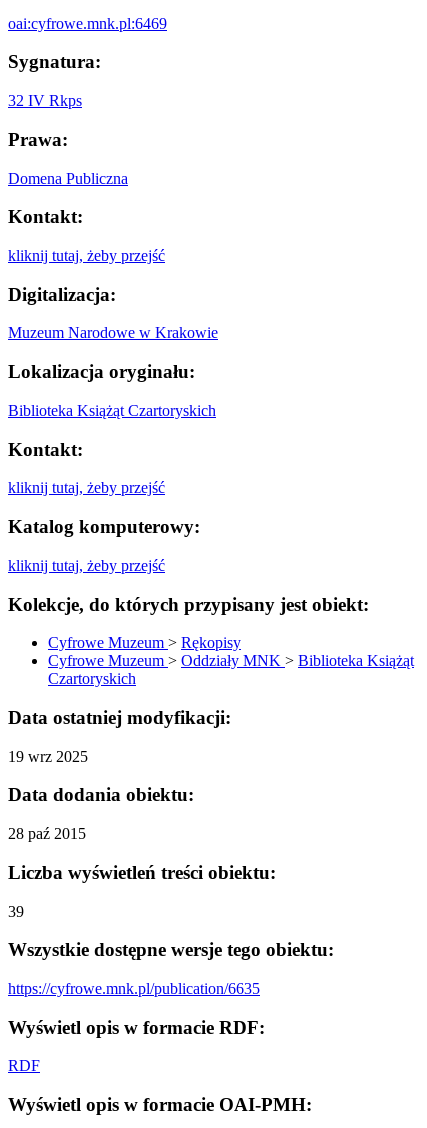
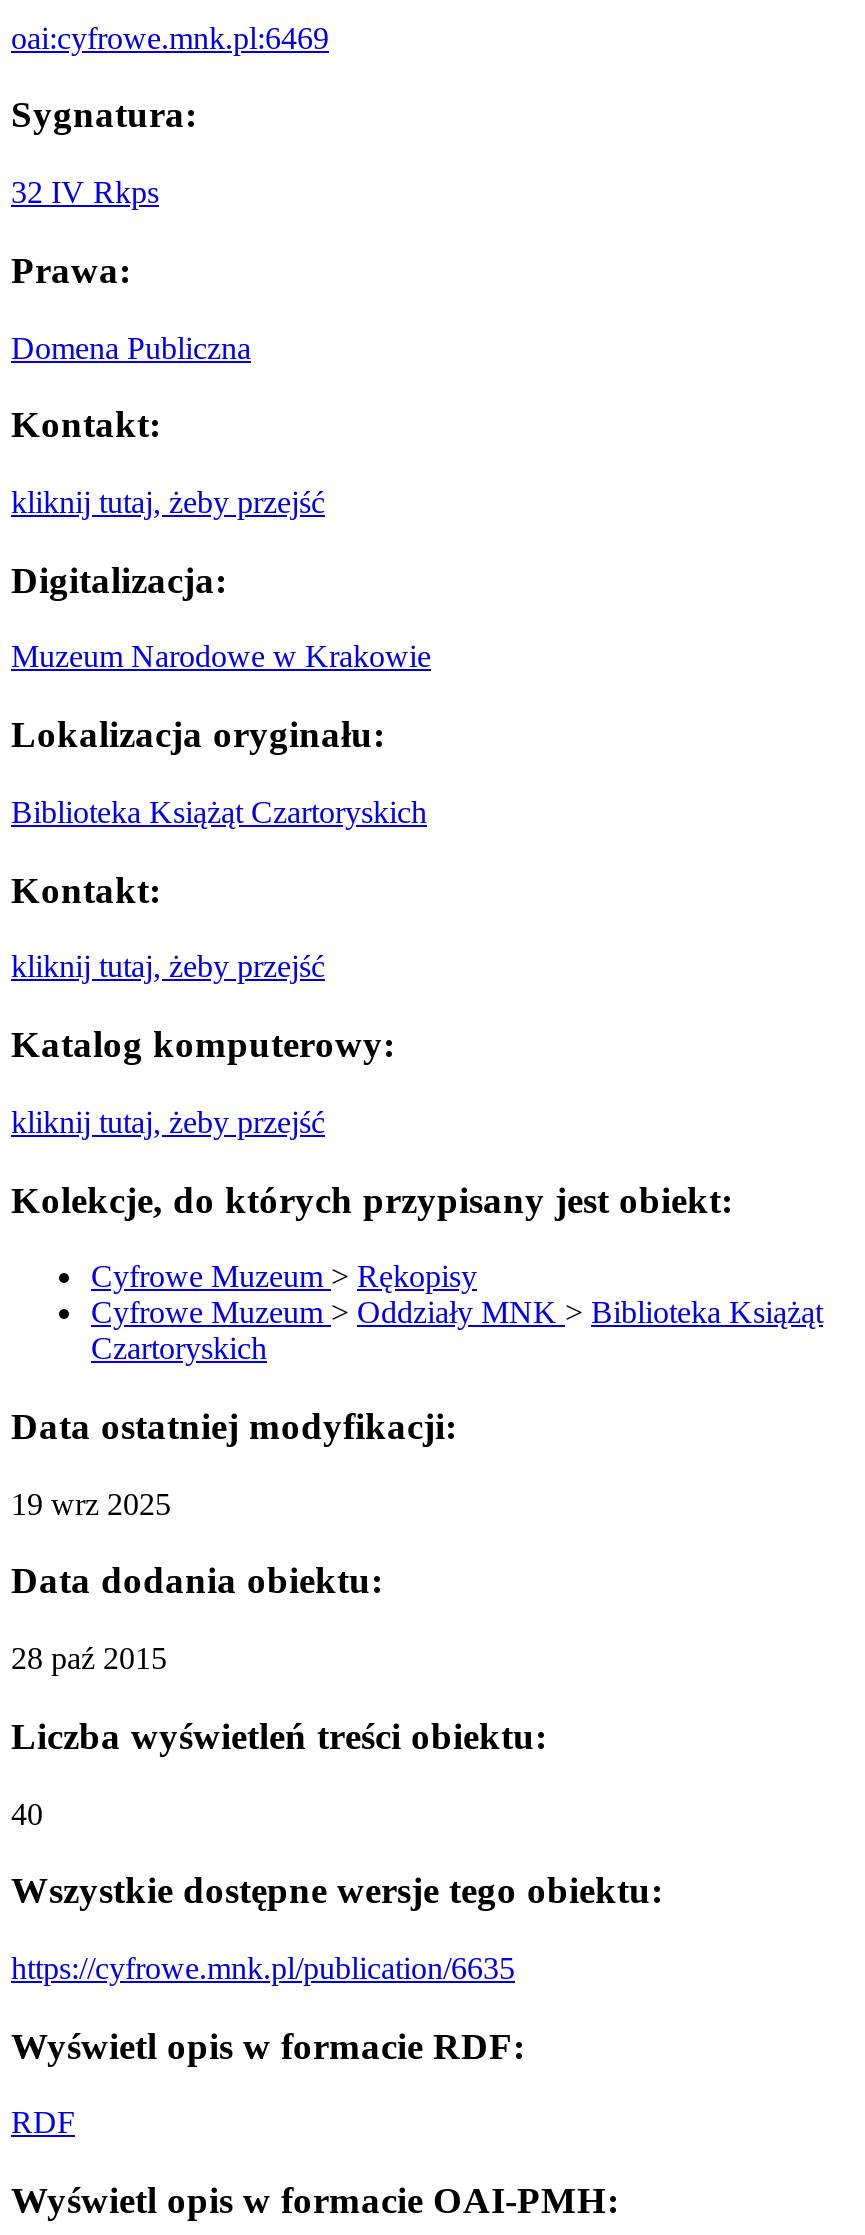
- 39
+ 40
